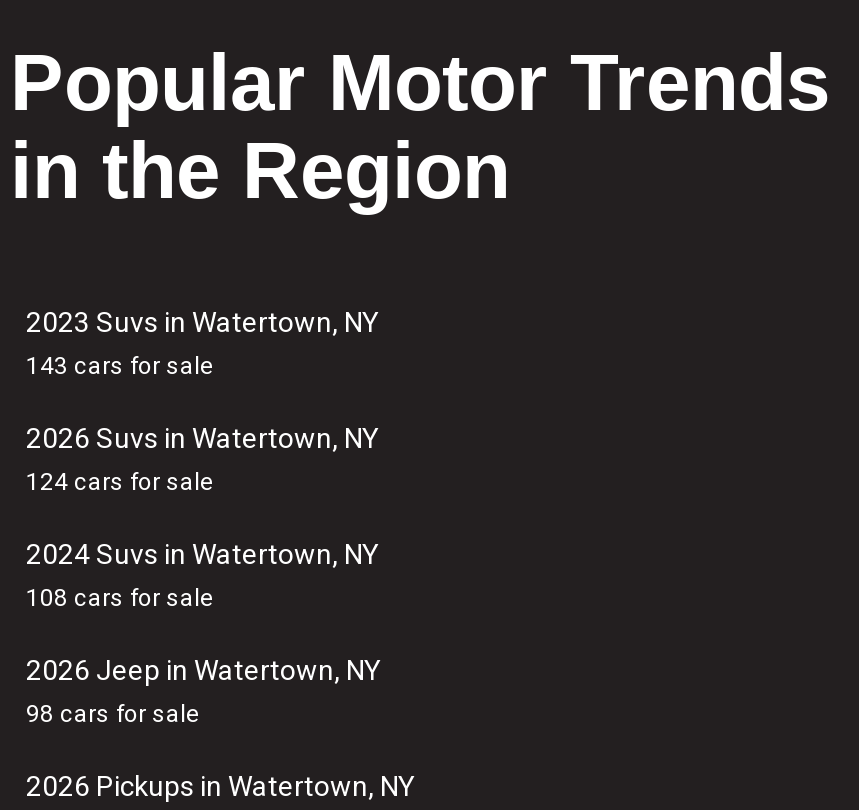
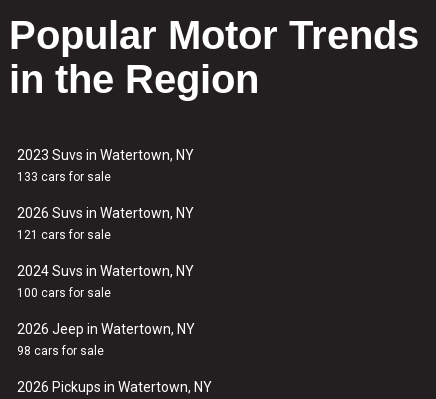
- 143 cars for sale
+ 133 cars for sale

- 124 cars for sale
+ 121 cars for sale

- 108 cars for sale
+ 100 cars for sale
